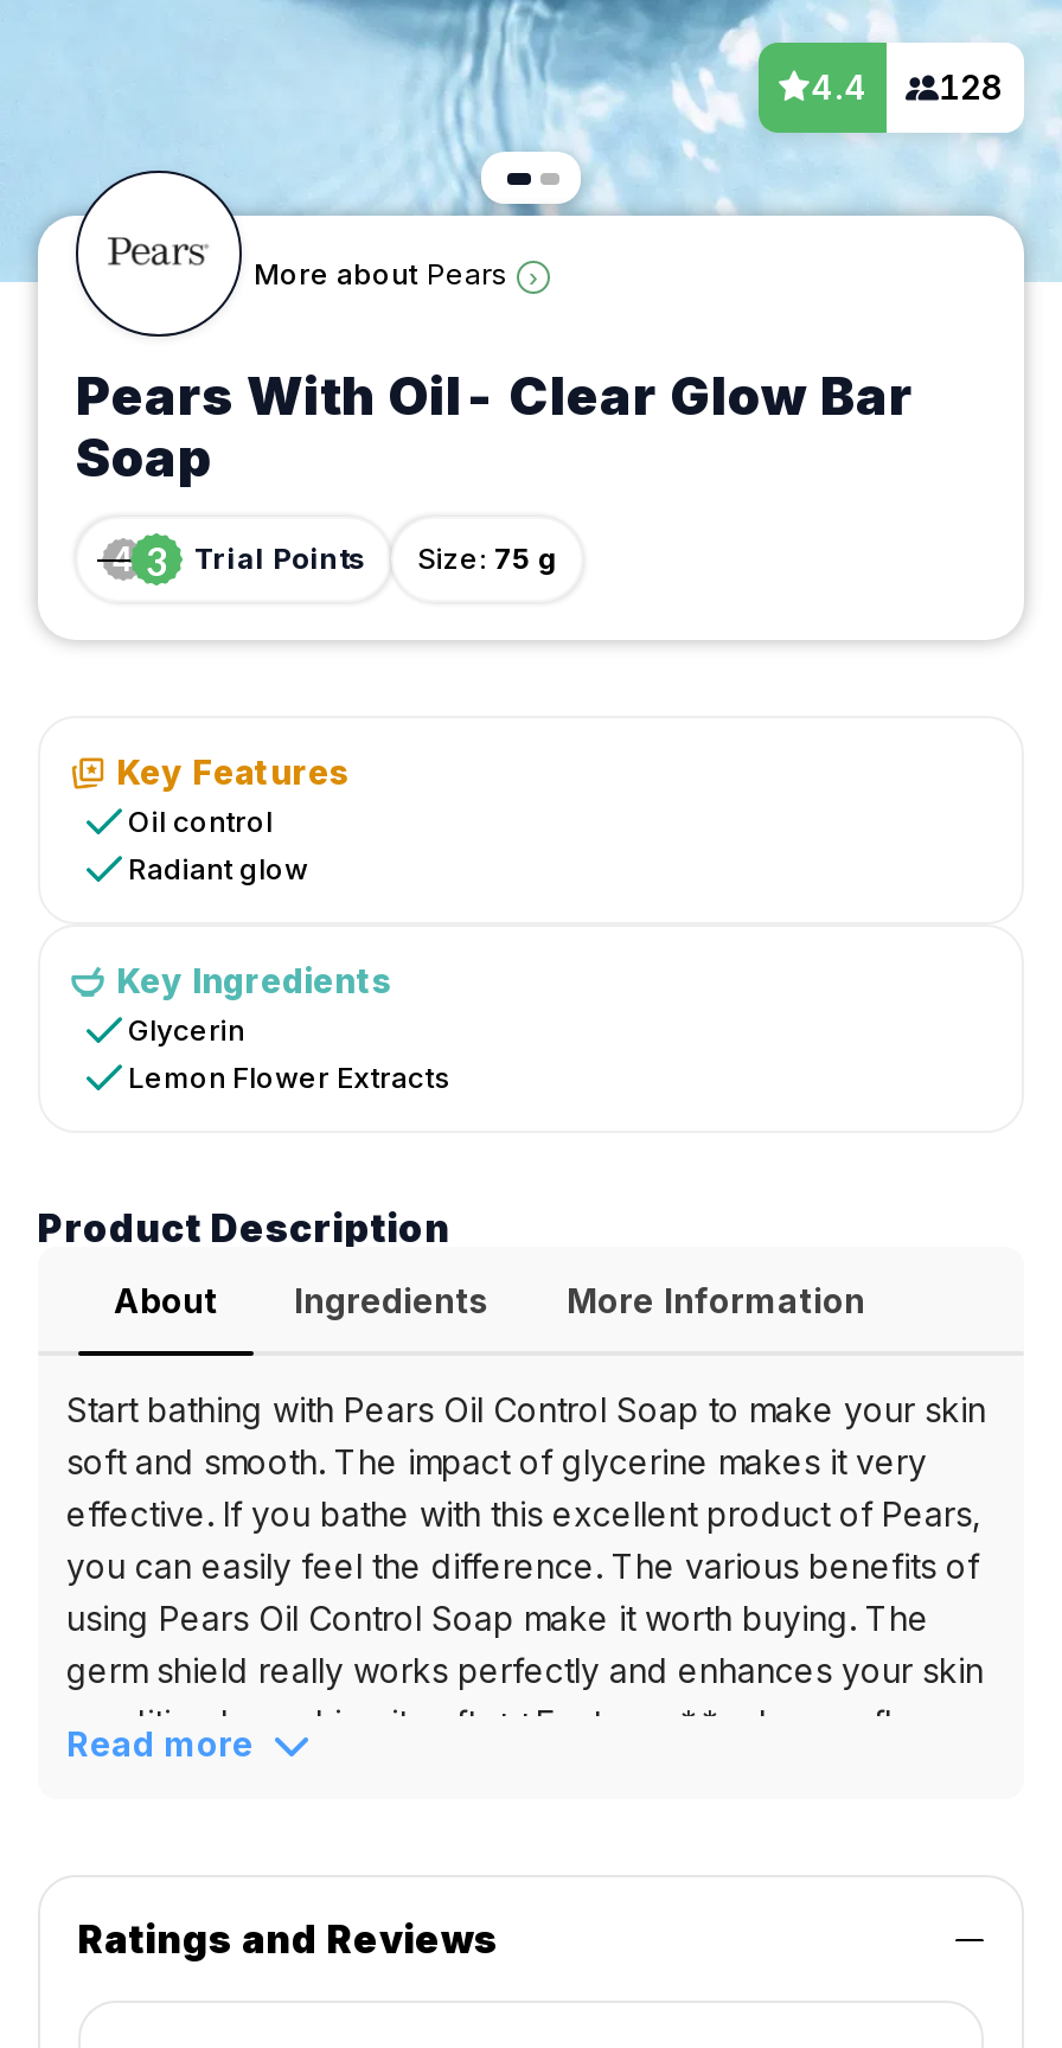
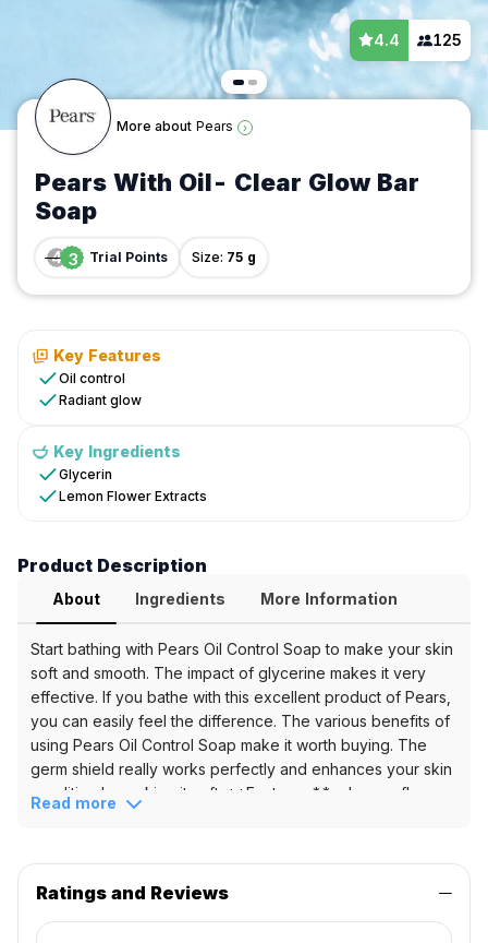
- 4.4 128
+ 4.4 125
